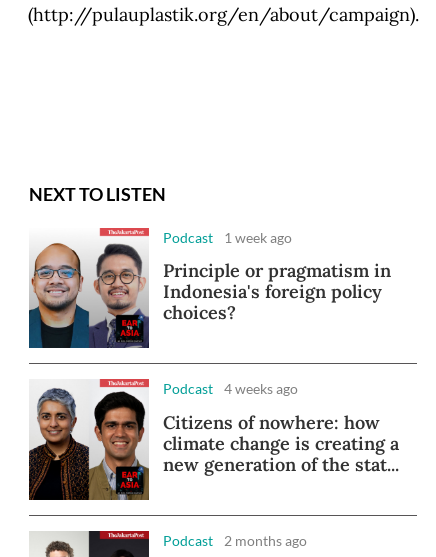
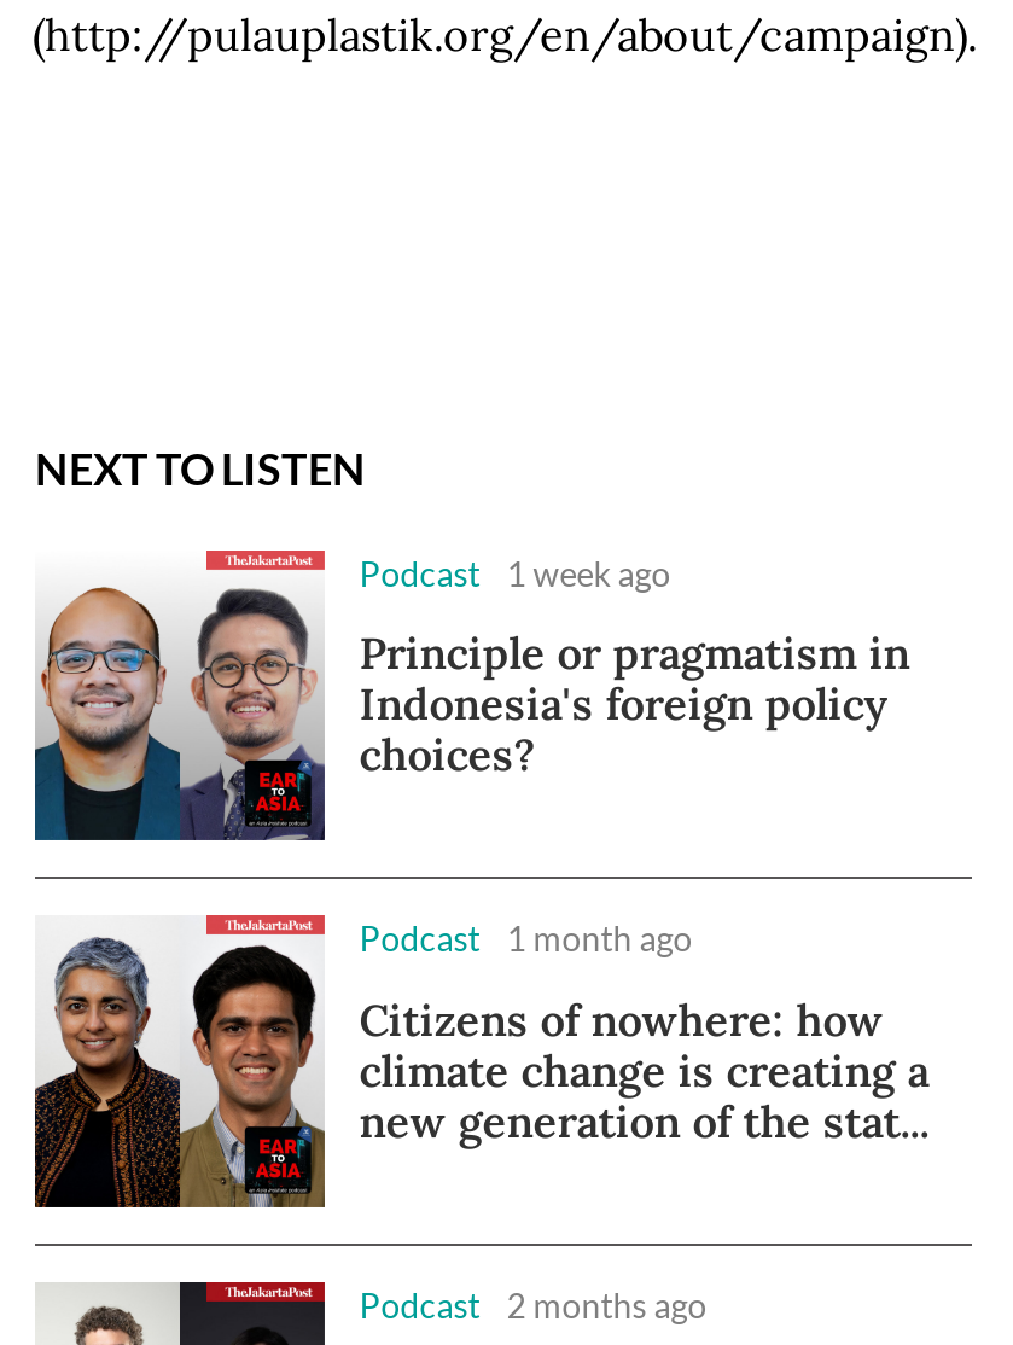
- Podcast 4 weeks ago
+ Podcast 1 month ago
